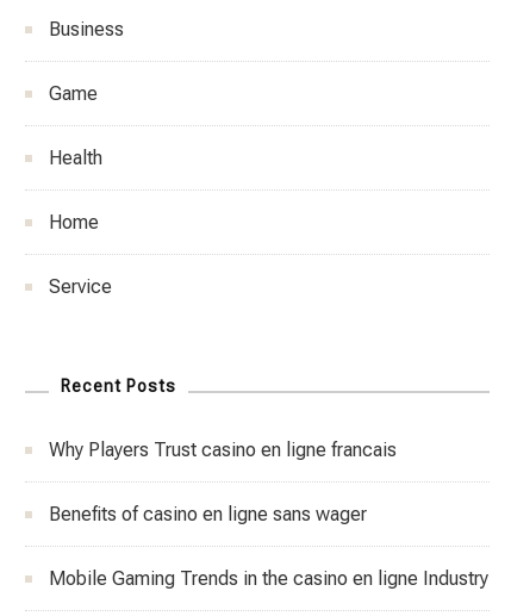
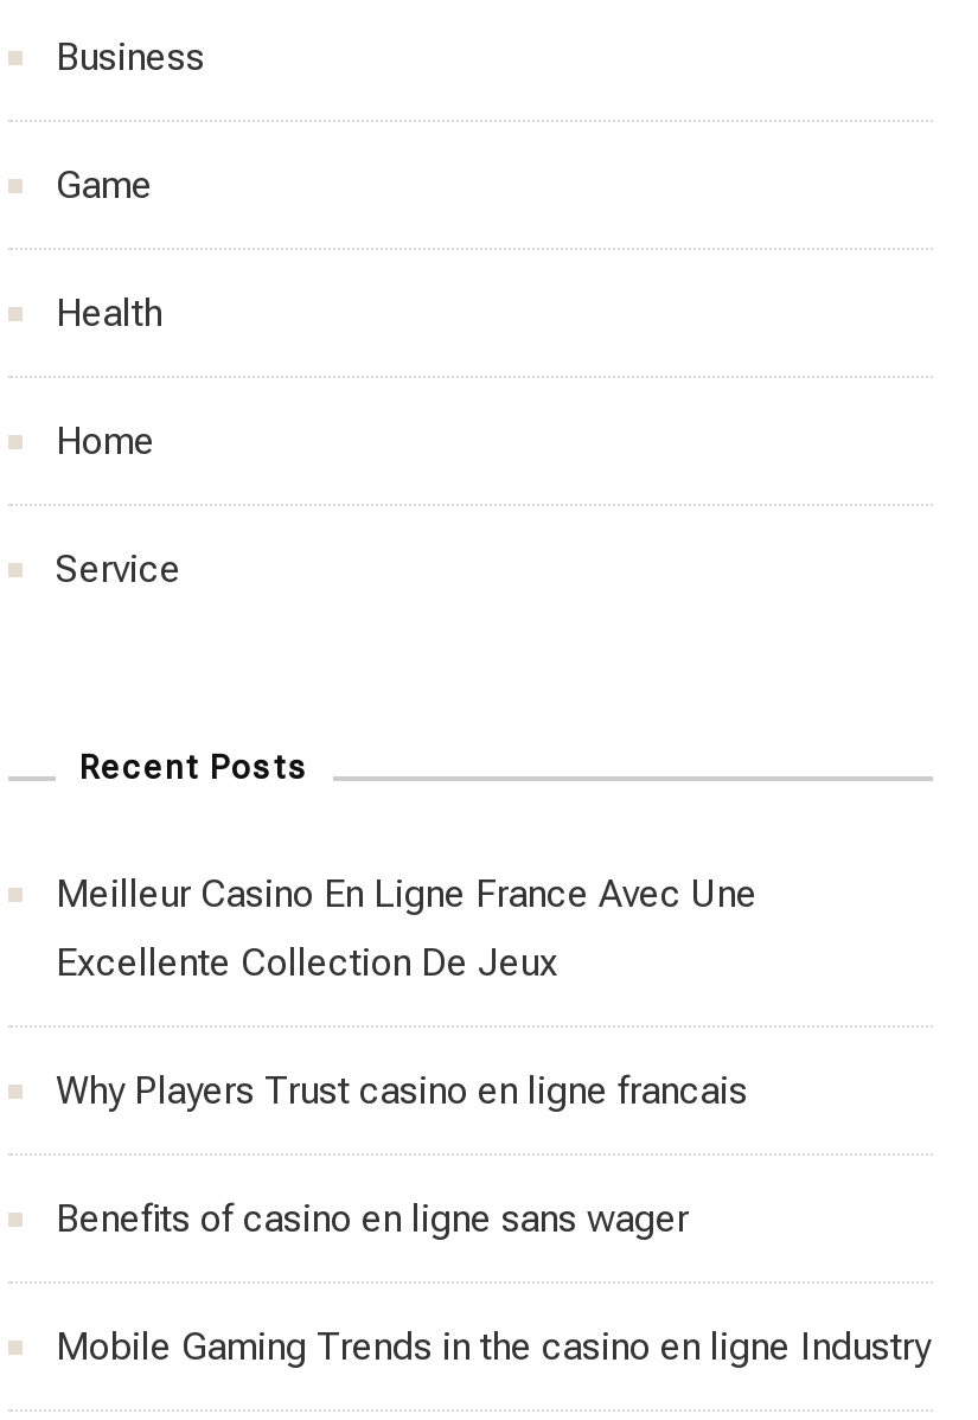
+ Meilleur Casino En Ligne France Avec Une
+ Excellente Collection De Jeux
